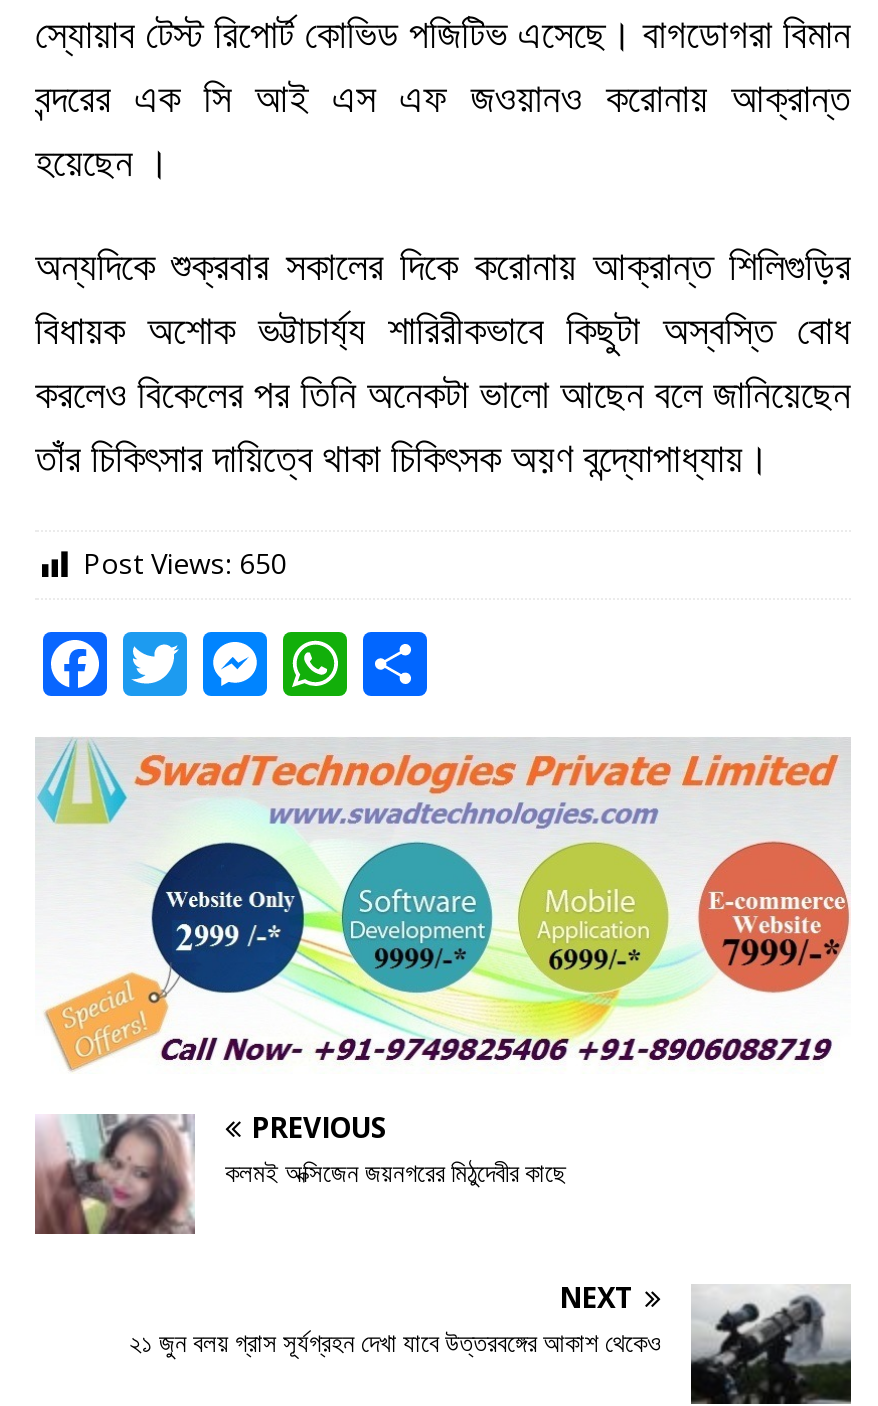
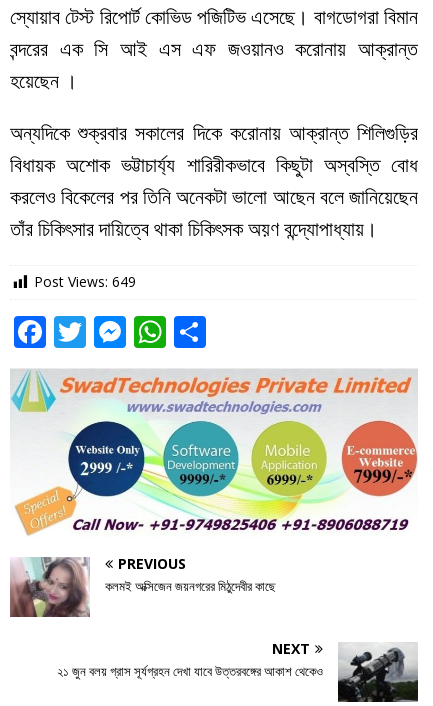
- Post Views: 650
+ Post Views: 649
